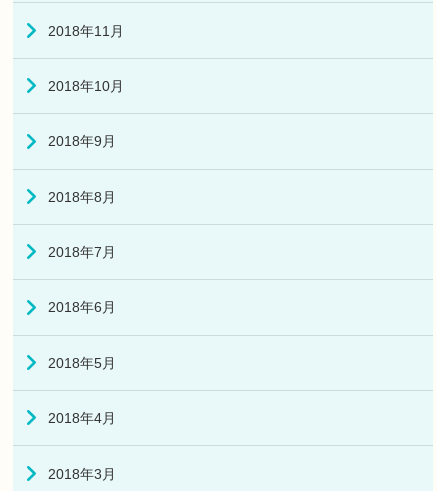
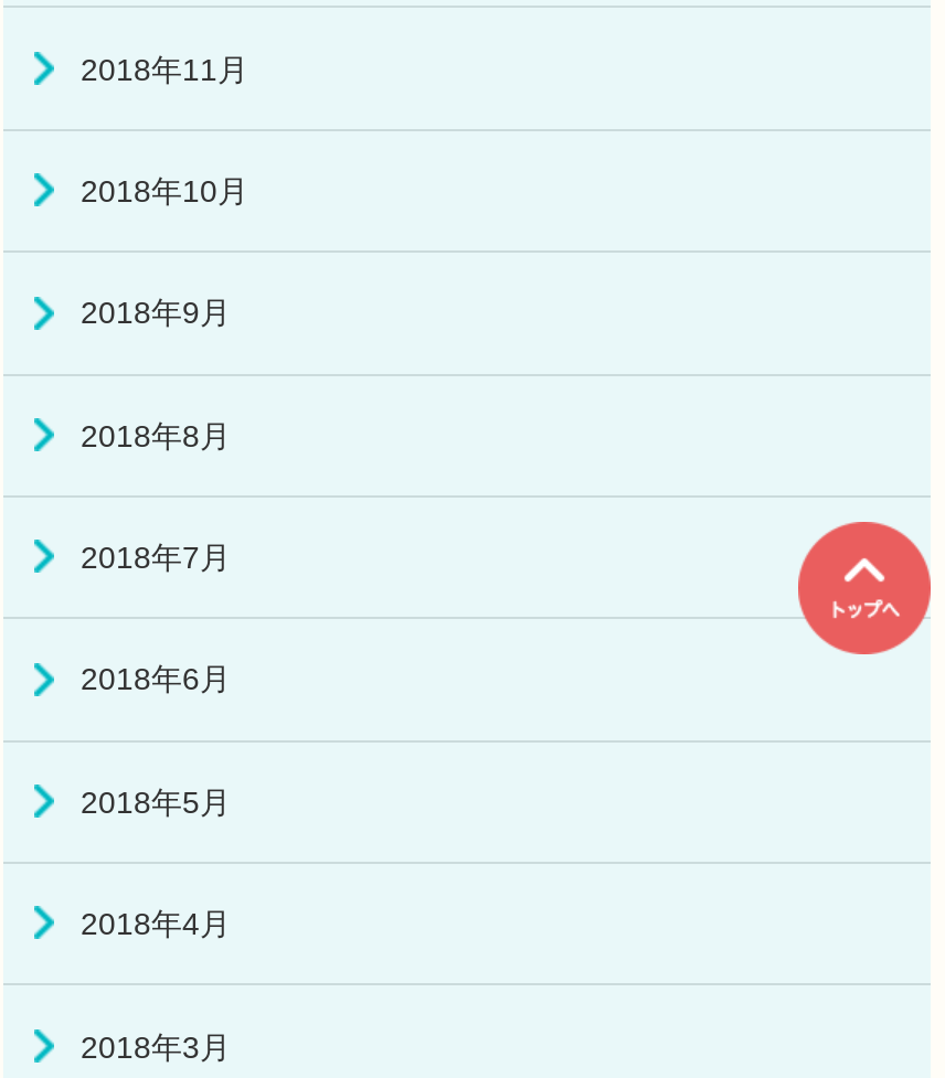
+ [image]
